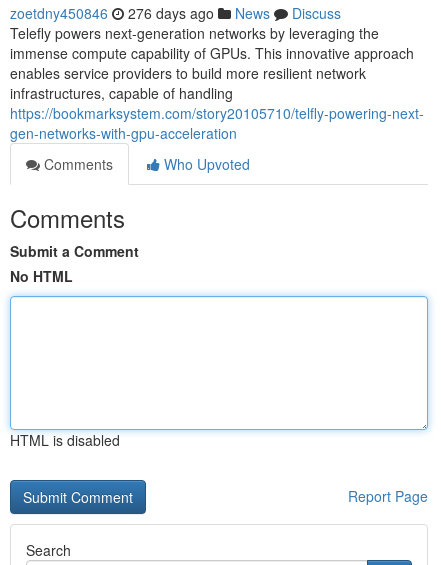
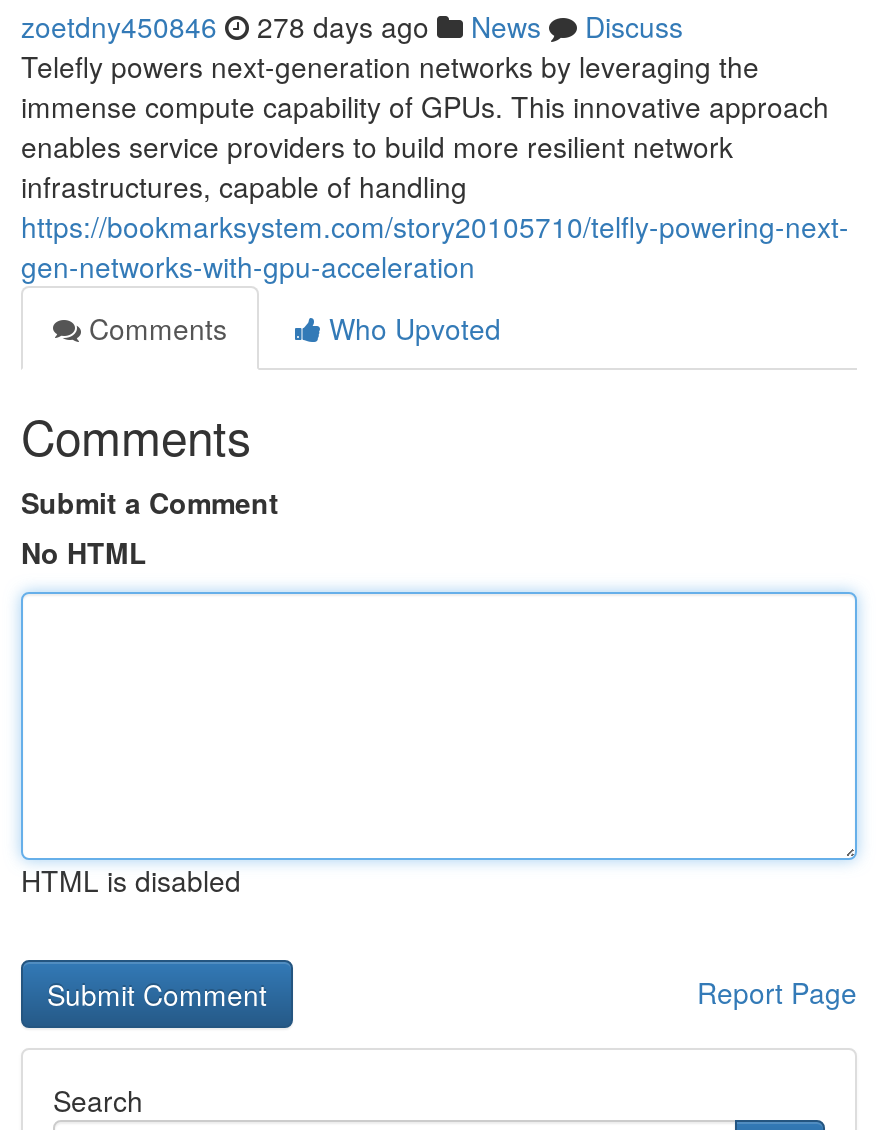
- zoetdny450846 276 days ago News Discuss
+ zoetdny450846 278 days ago News Discuss
